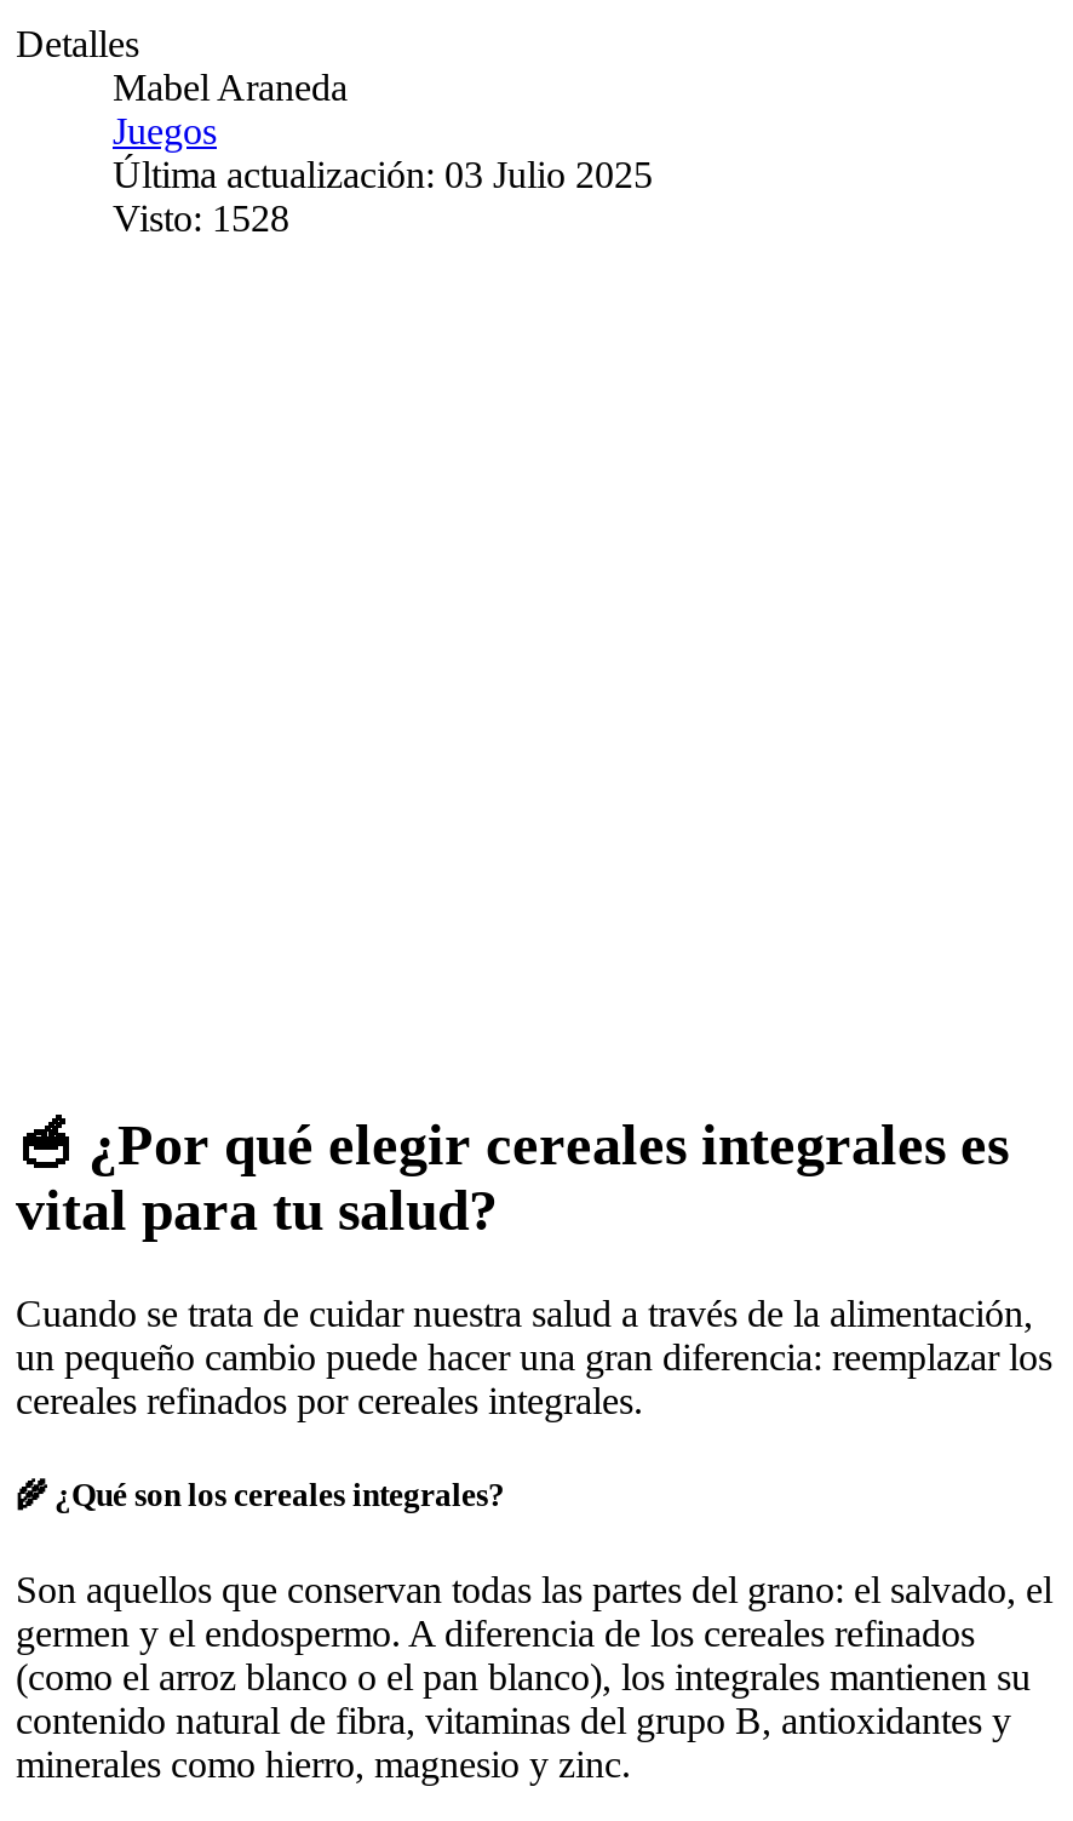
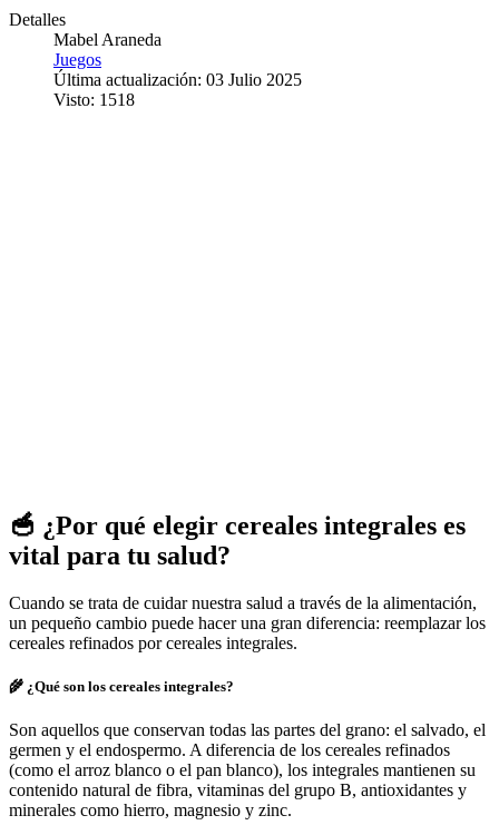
- Visto: 1528
+ Visto: 1518
